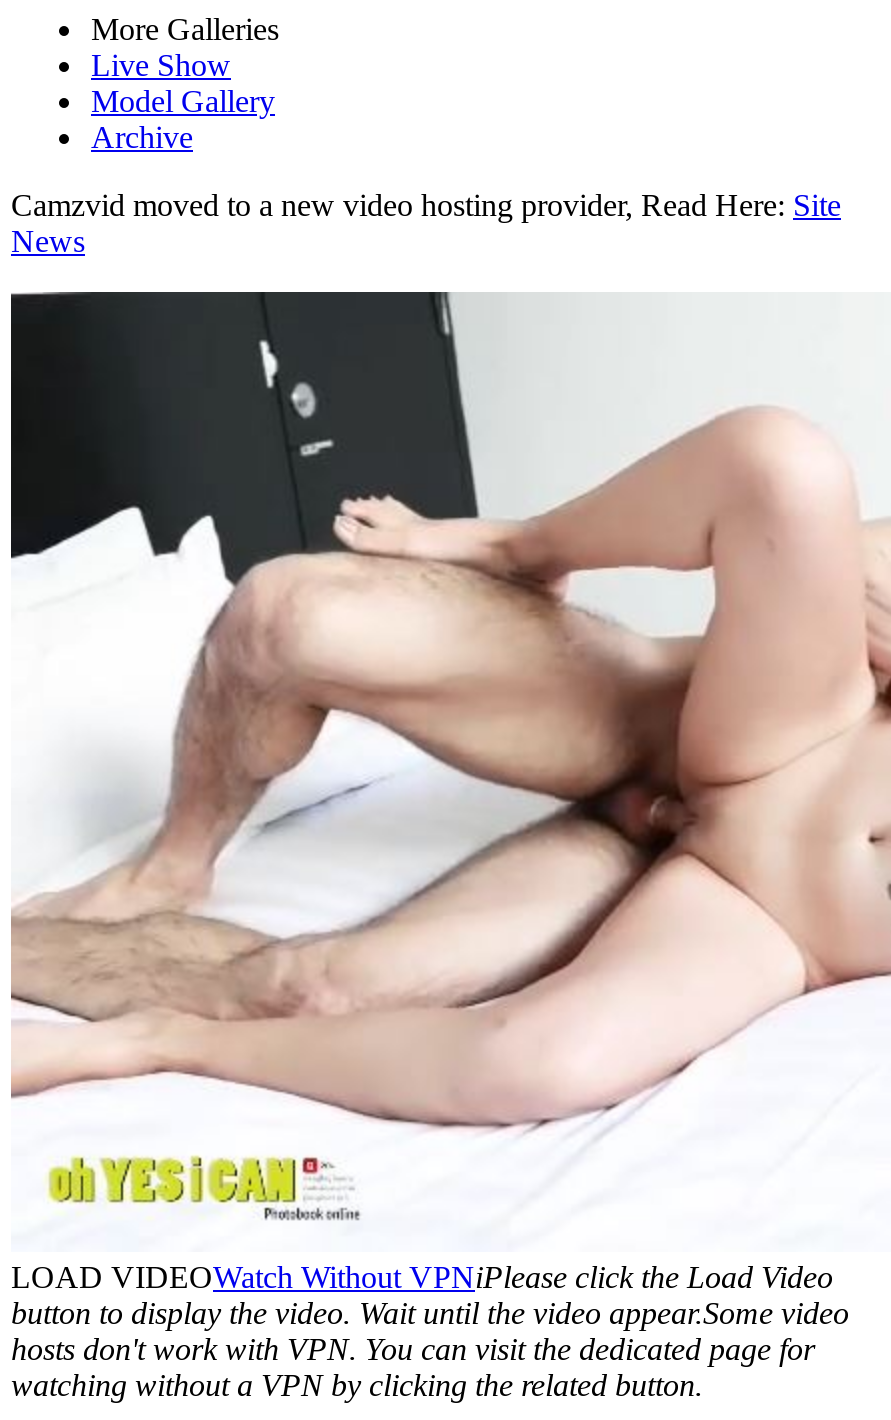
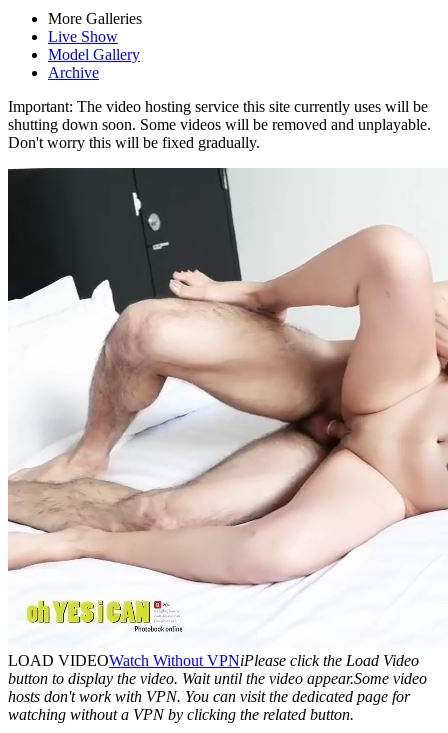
- Camzvid moved to a new video hosting provider, Read Here: Site
- News
+ Important: The video hosting service this site currently uses will be
+ shutting down soon. Some videos will be removed and unplayable.
+ Don't worry this will be fixed gradually.
